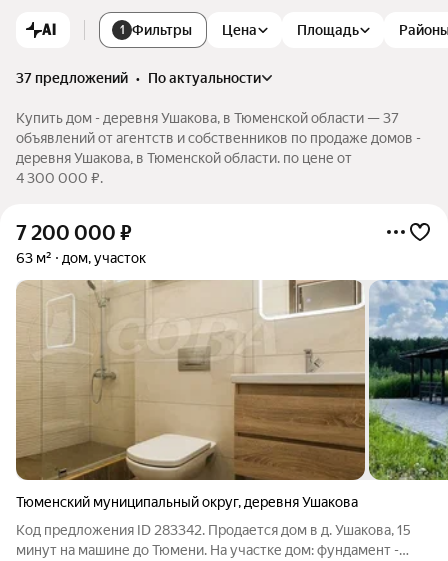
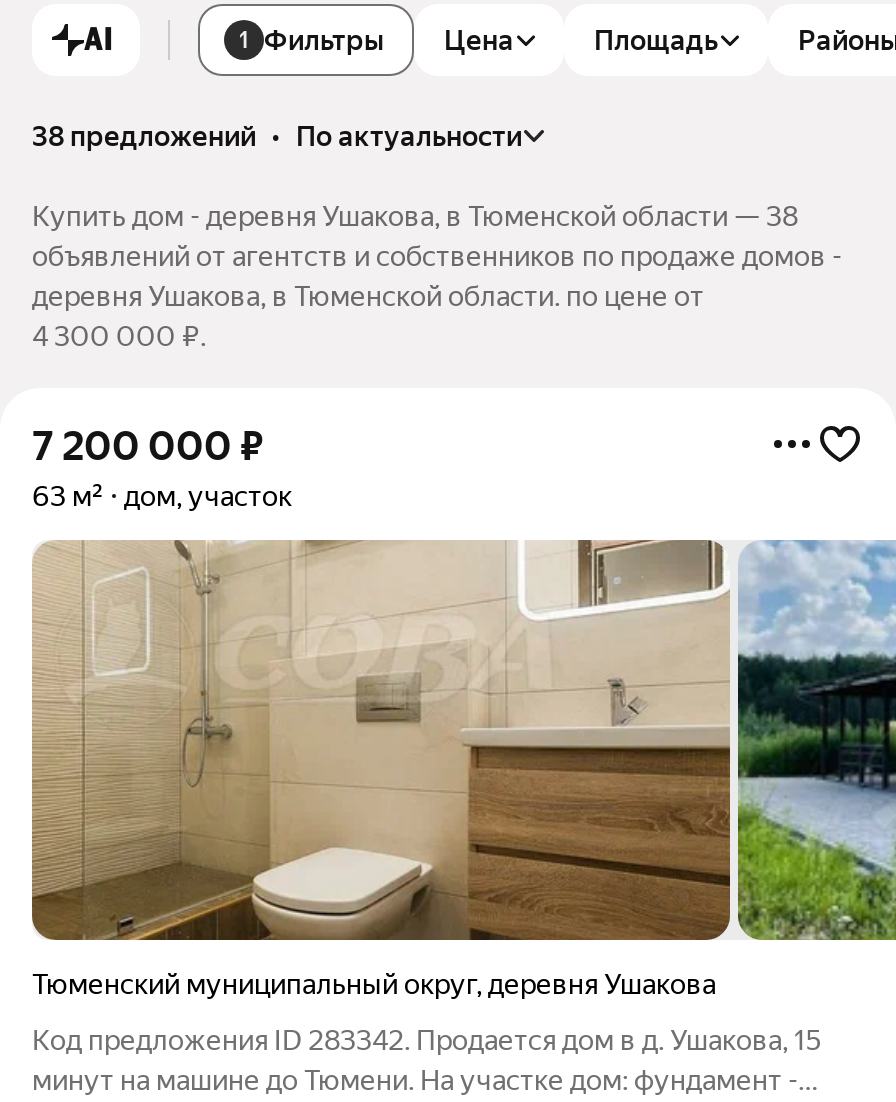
- 37 предложений • по актуальности
+ 38 предложений • по актуальности

- Купить дом - деревня Ушакова, в Тюменской области — 37
+ Купить дом - деревня Ушакова, в Тюменской области — 38
